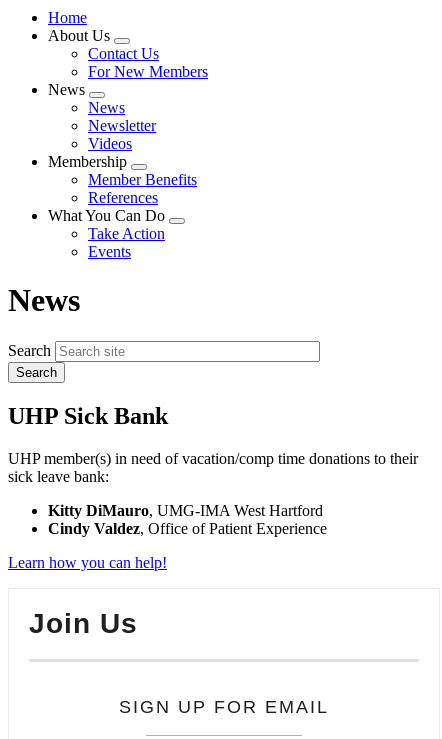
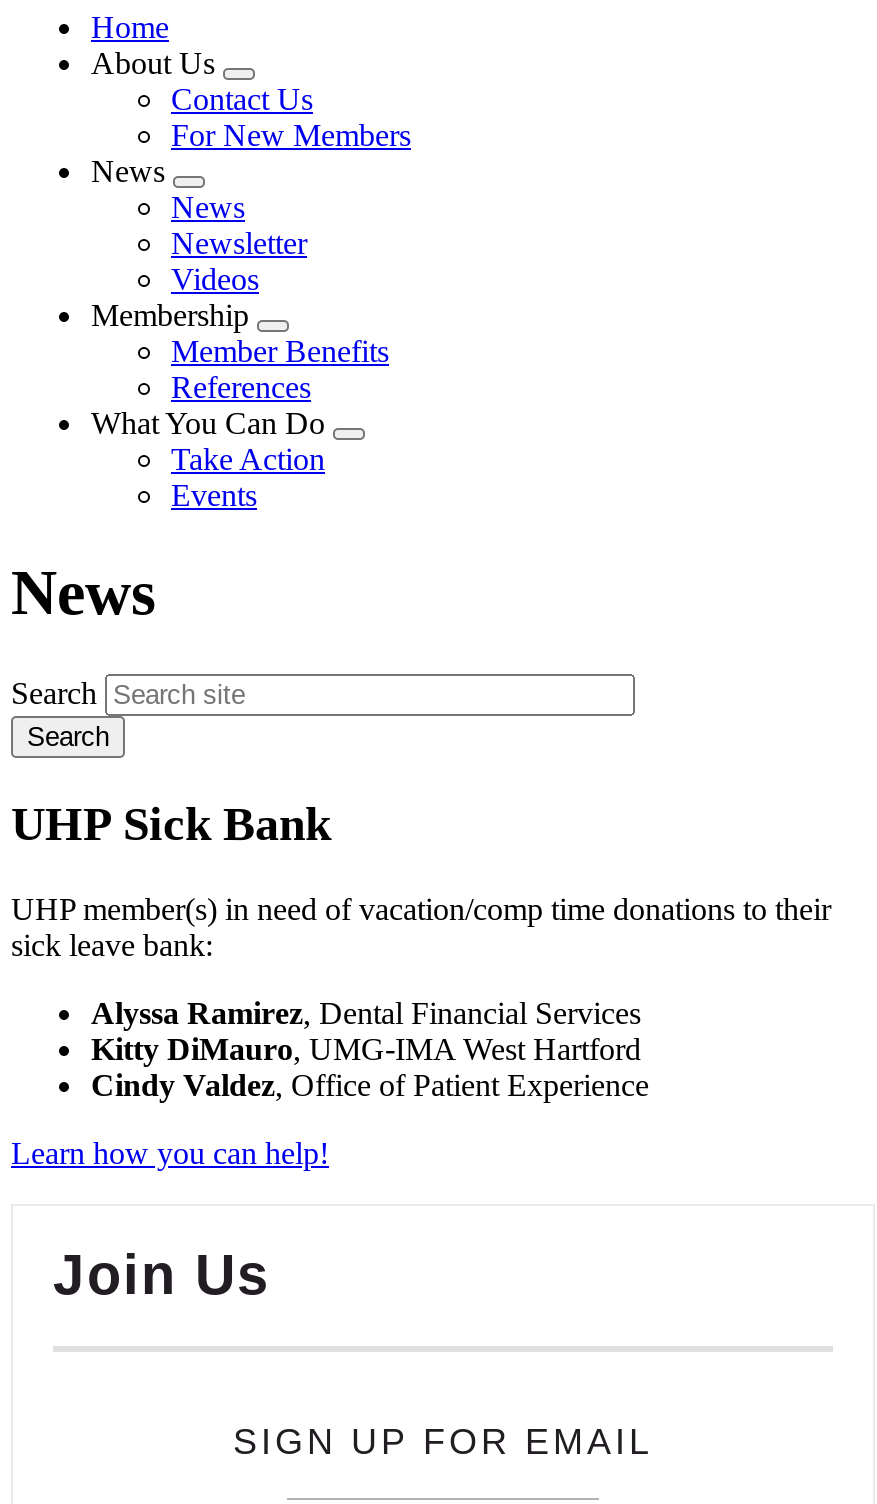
+ Alyssa Ramirez, Dental Financial Services
